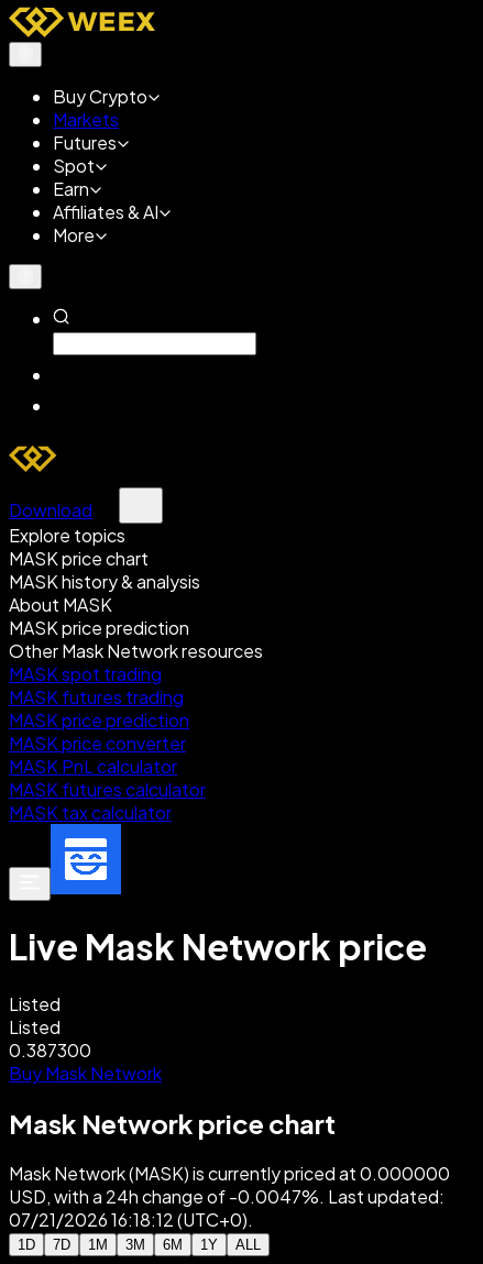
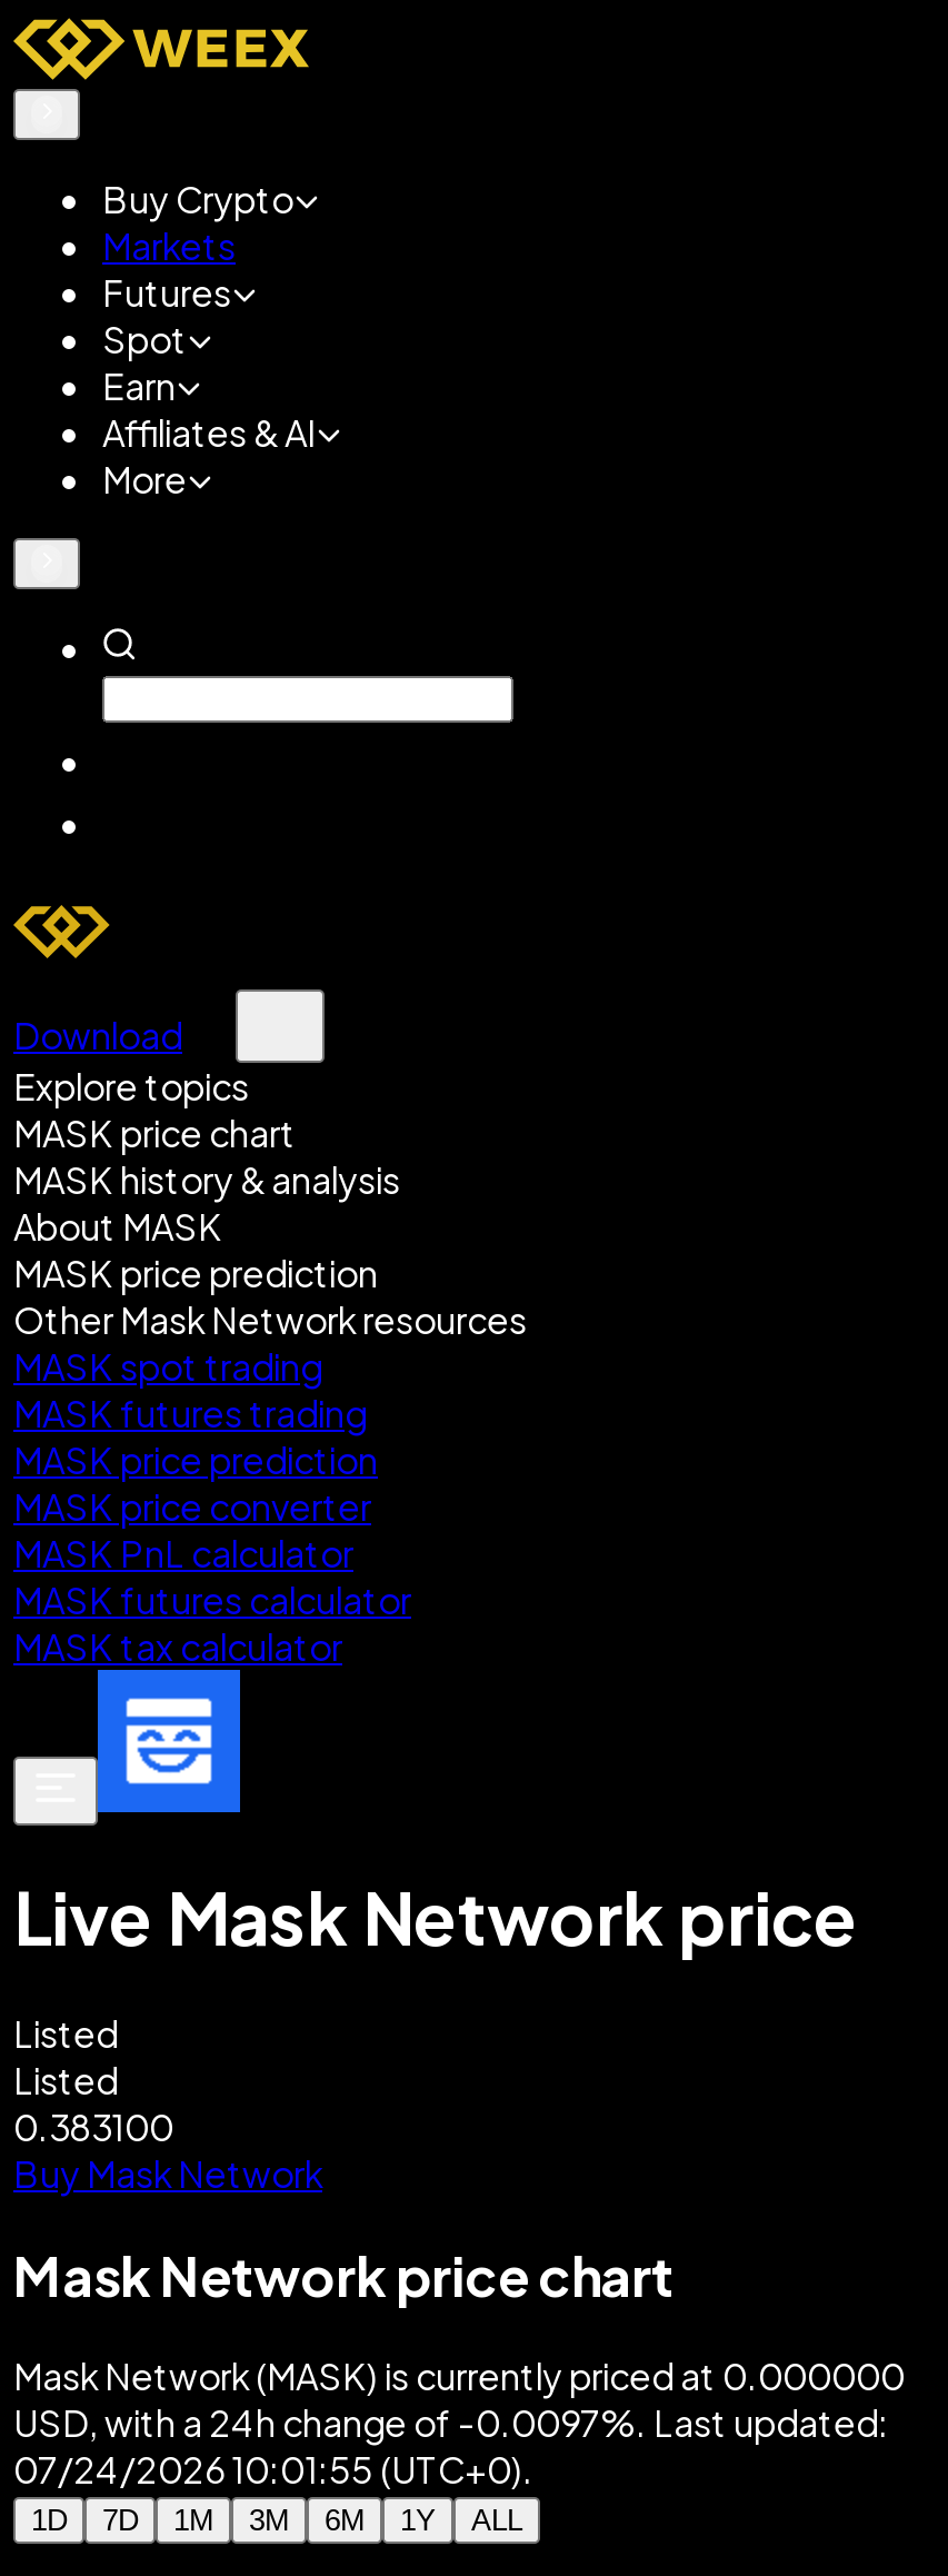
- 0.387300
+ 0.383100

- USD, with a 24h change of -0.0047%. Last updated:
+ USD, with a 24h change of -0.0097%. Last updated:

- 07/21/2026 16:18:12 (UTC+0).
+ 07/24/2026 10:01:55 (UTC+0).
